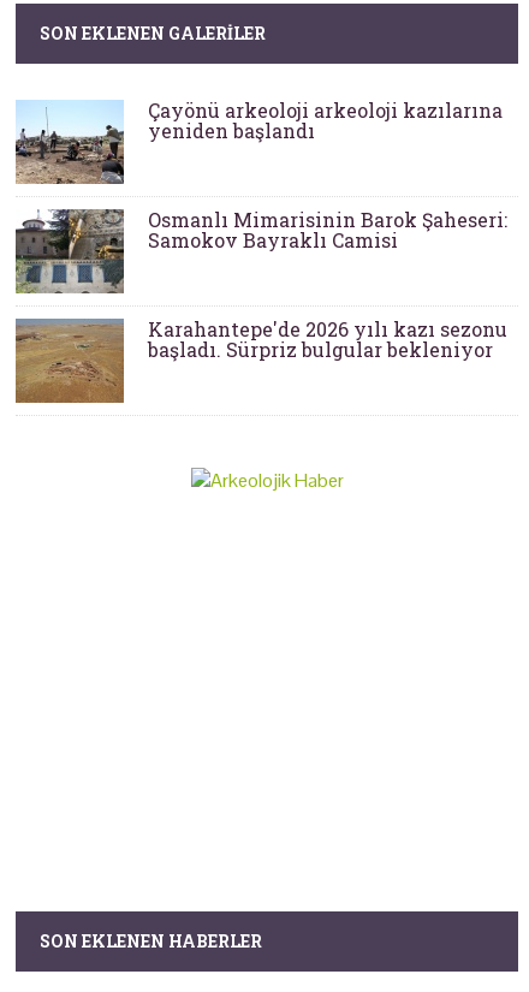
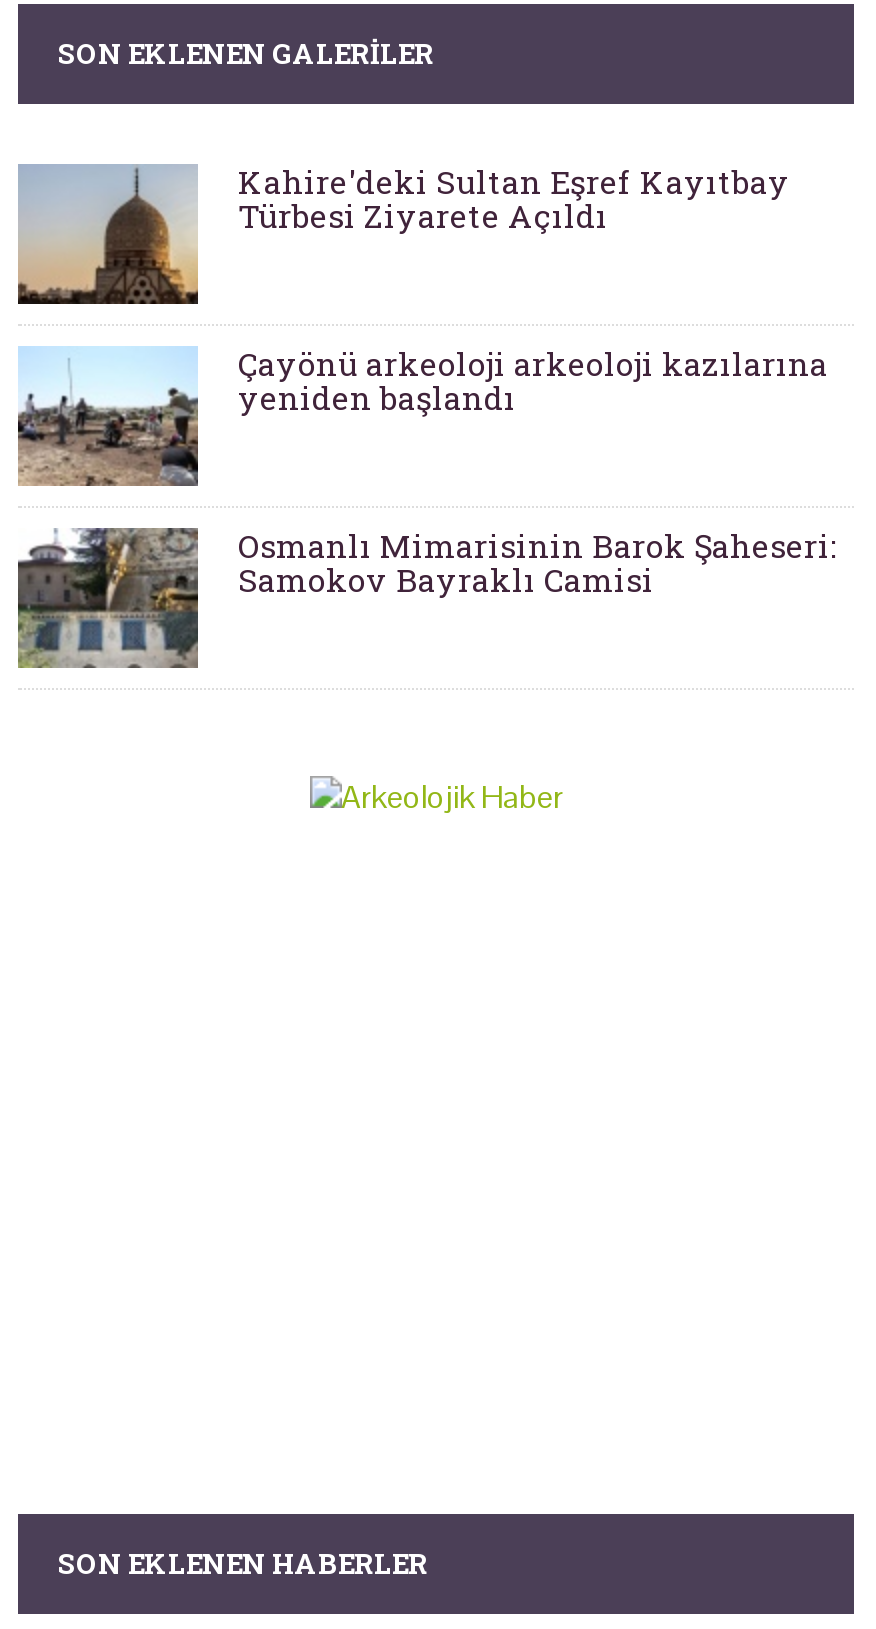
+ [image]
+ Kahire'deki Sultan Eşref Kayıtbay
+ Türbesi Ziyarete Açıldı

moved down: [image] | Çayönü arkeoloji arkeoloji kazılarına | yeniden başlandı | Osmanlı Mimarisinin Barok Şaheseri: | Samokov Bayraklı Camisi

- [image]
- Karahantepe'de 2026 yılı kazı sezonu
- başladı. Sürpriz bulgular bekleniyor
